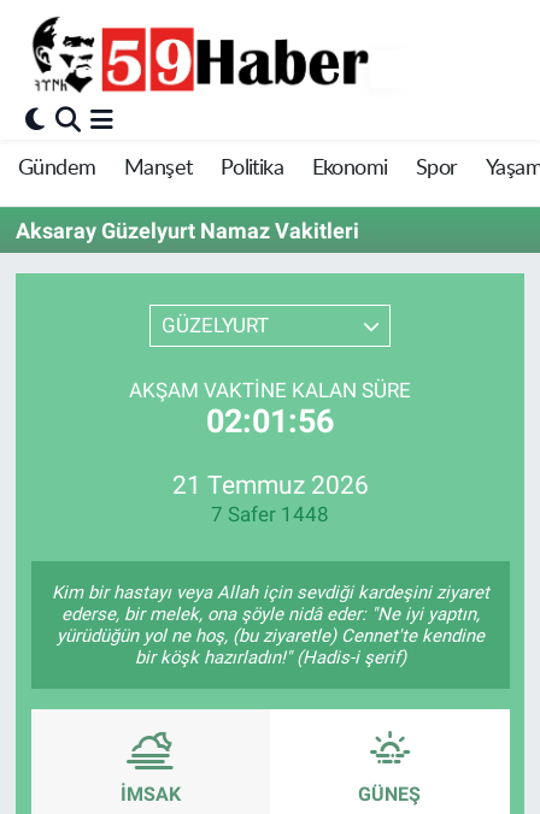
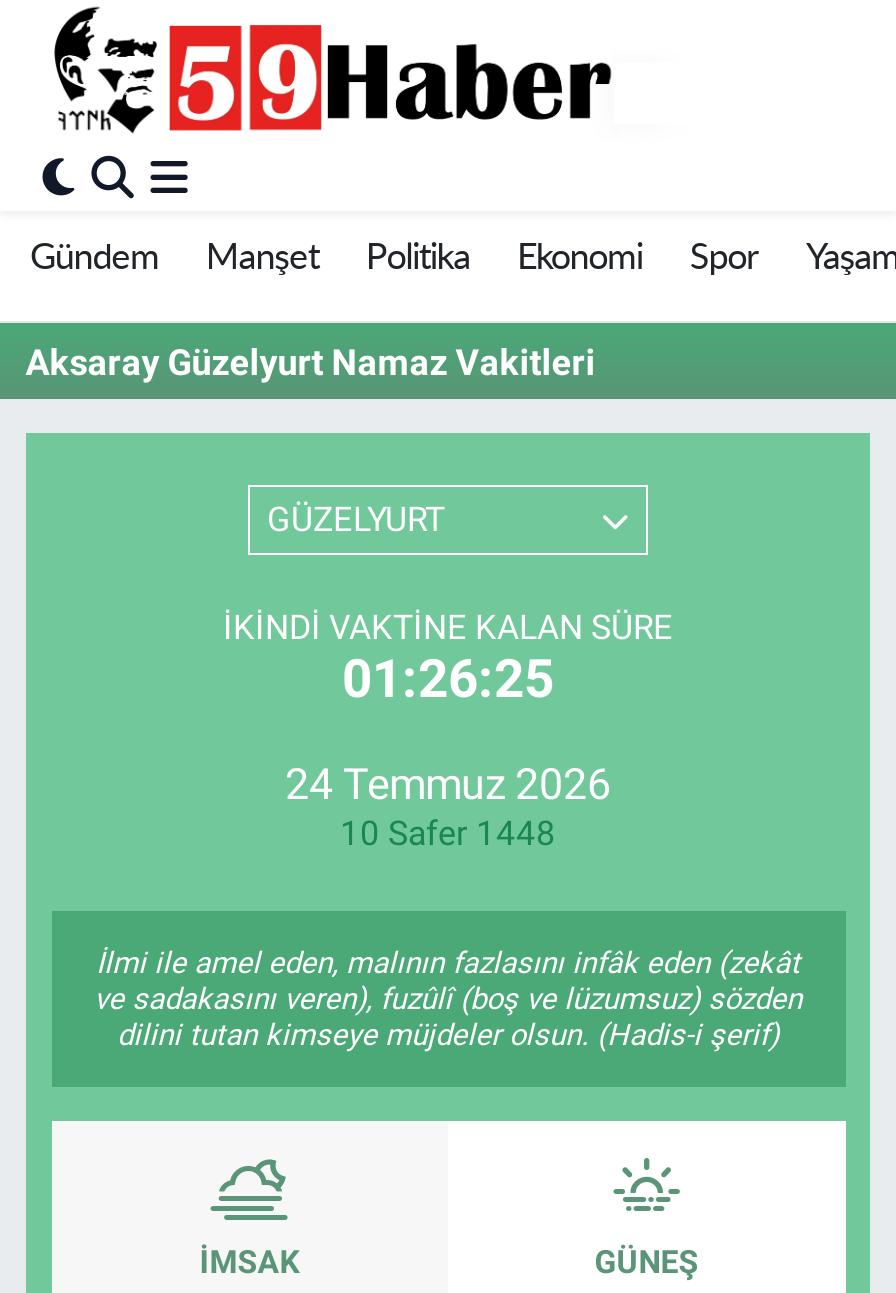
- AKŞAM VAKTINE KALAN SÜRE
- 02:01:56
+ İKINDI VAKTINE KALAN SÜRE
+ 01:26:25

- 21 Temmuz 2026
- 7 Safer 1448
+ 24 Temmuz 2026
+ 10 Safer 1448

- Kim bir hastayı veya Allah için sevdiği kardeşini ziyaret
- ederse, bir melek, ona şöyle nidâ eder: "Ne iyi yaptın,
- yürüdüğün yol ne hoş, (bu ziyaretle) Cennet'te kendine
- bir köşk hazırladın!" (Hadis-i şerif)
+ İlmi ile amel eden, malının fazlasını infâk eden (zekât
+ ve sadakasını veren), fuzûlî (boş ve lüzumsuz) sözden
+ dilini tutan kimseye müjdeler olsun. (Hadis-i şerif)
